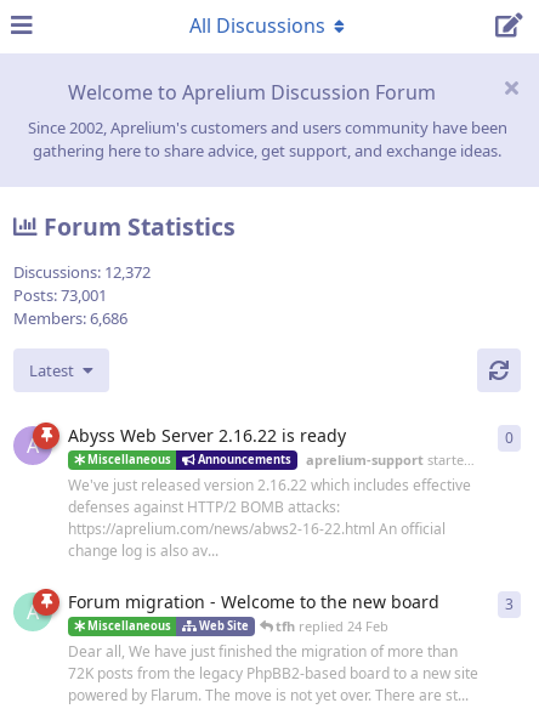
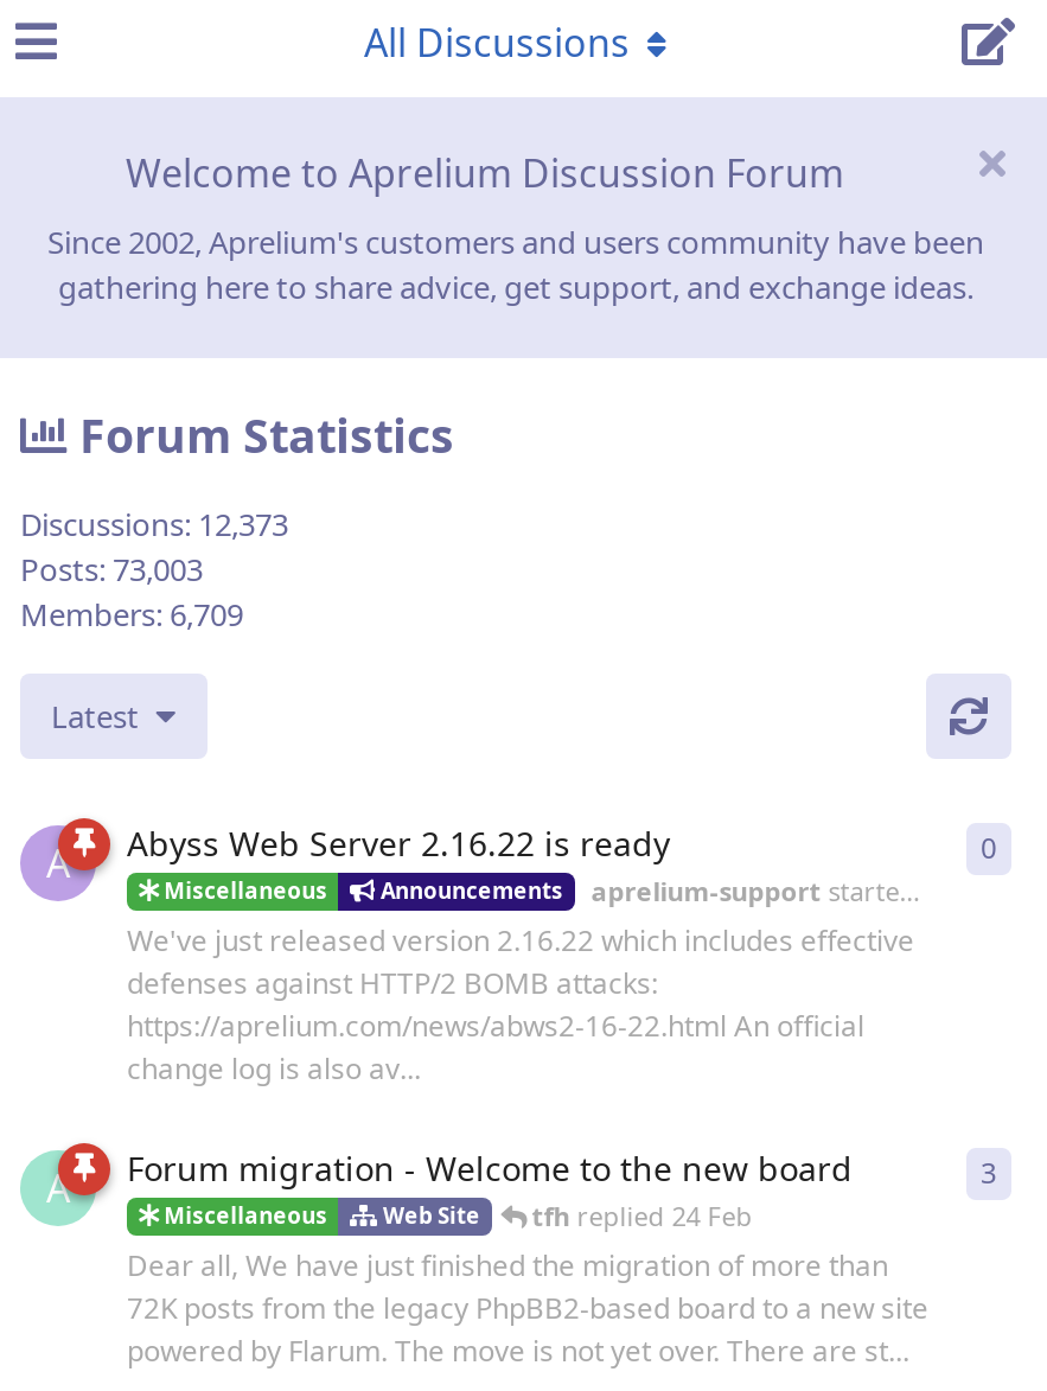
- Discussions: 12,372
+ Discussions: 12,373

- Posts: 73,001
+ Posts: 73,003

- Members: 6,686
+ Members: 6,709
